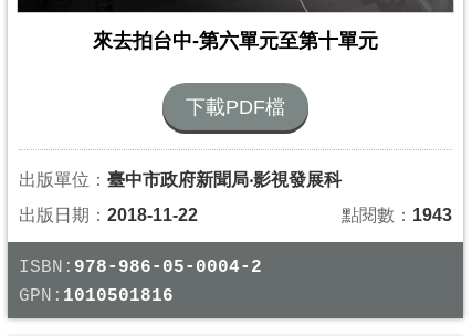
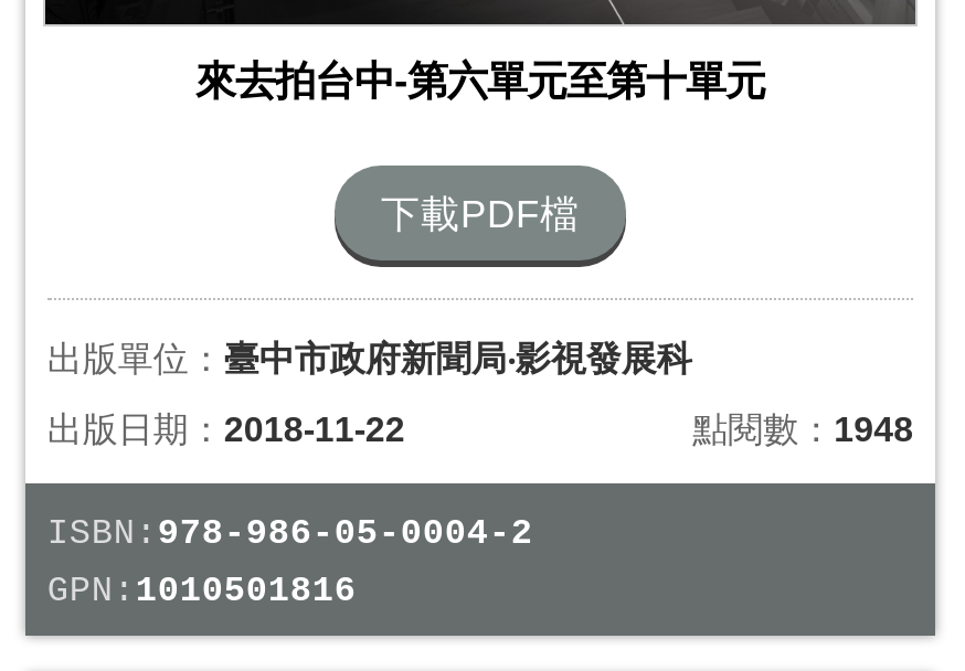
- 點閱數：1943
+ 點閱數：1948
